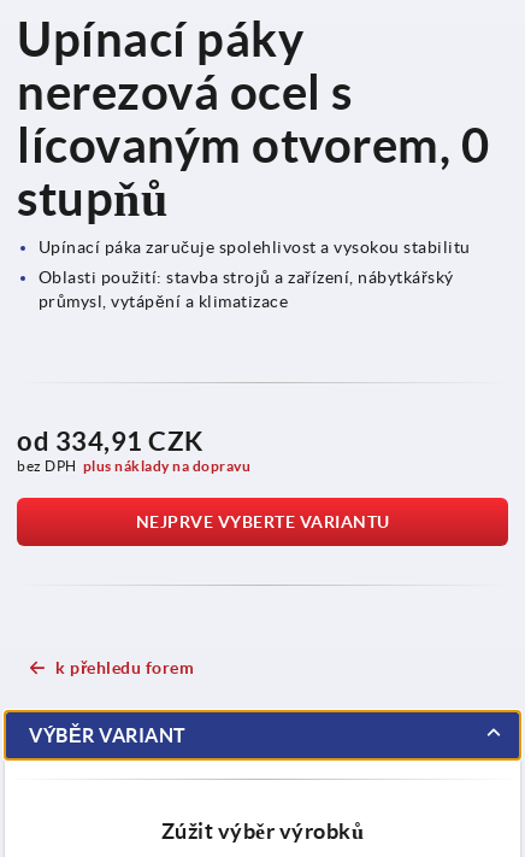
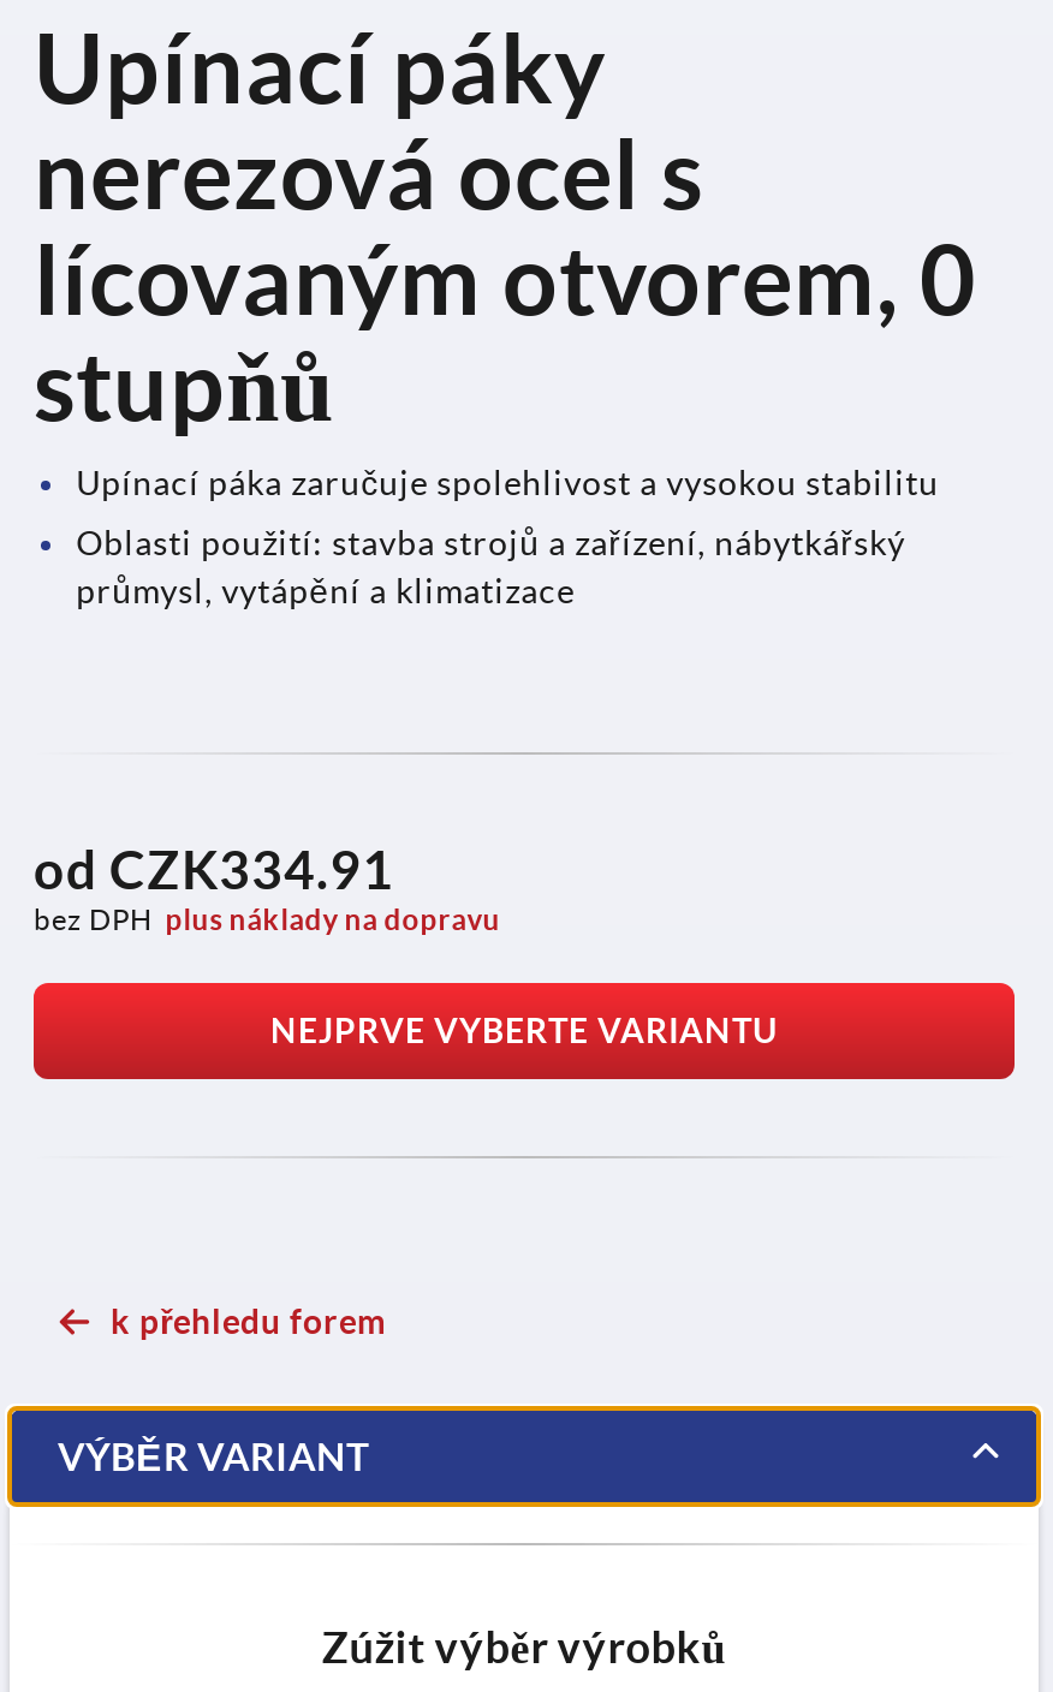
- od 334,91 CZK
+ od CZK334.91
